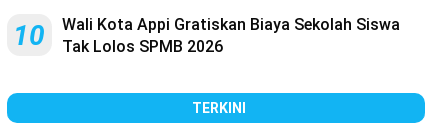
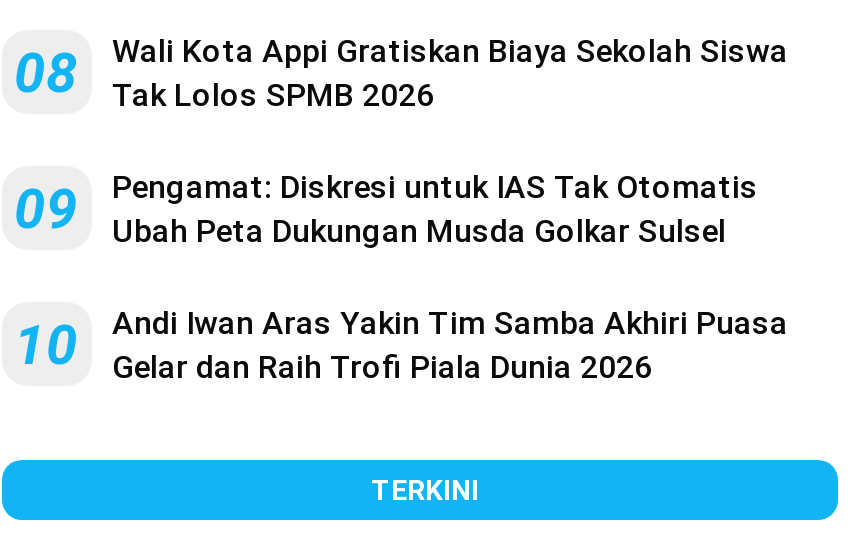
- 10 Wali Kota Appi Gratiskan Biaya Sekolah Siswa Tak Lolos SPMB 2026
+ 08 Wali Kota Appi Gratiskan Biaya Sekolah Siswa Tak Lolos SPMB 2026

+ 09
+ Pengamat: Diskresi untuk IAS Tak Otomatis
+ Ubah Peta Dukungan Musda Golkar Sulsel
+ 10
+ Andi Iwan Aras Yakin Tim Samba Akhiri Puasa
+ Gelar dan Raih Trofi Piala Dunia 2026
